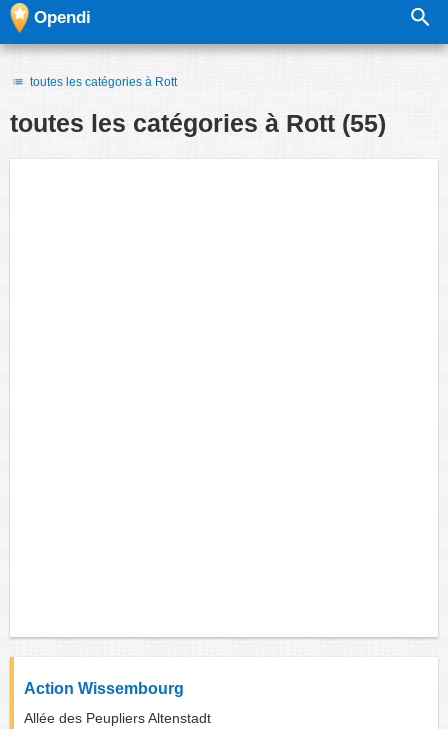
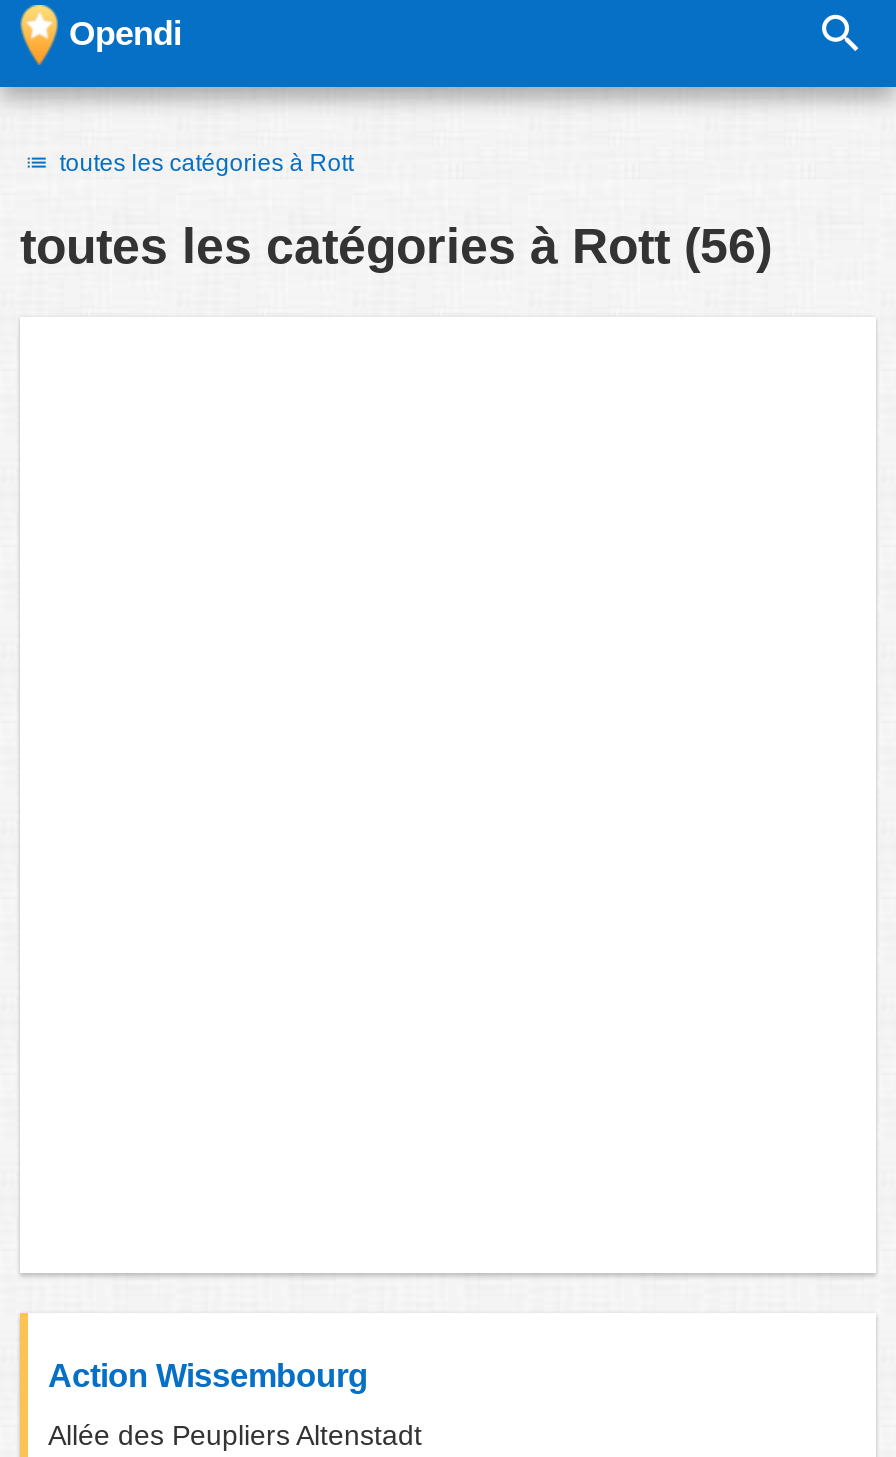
- toutes les catégories à Rott (55)
+ toutes les catégories à Rott (56)
